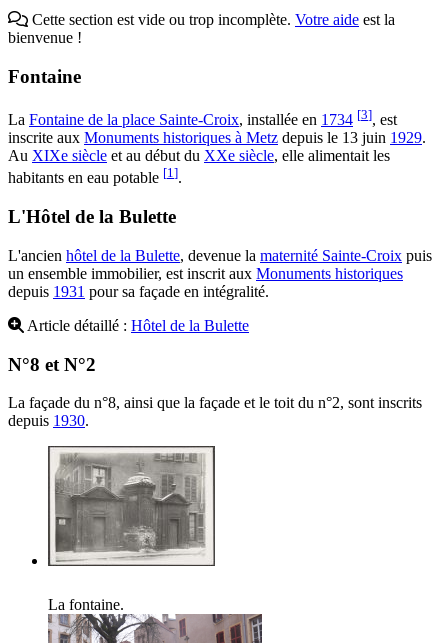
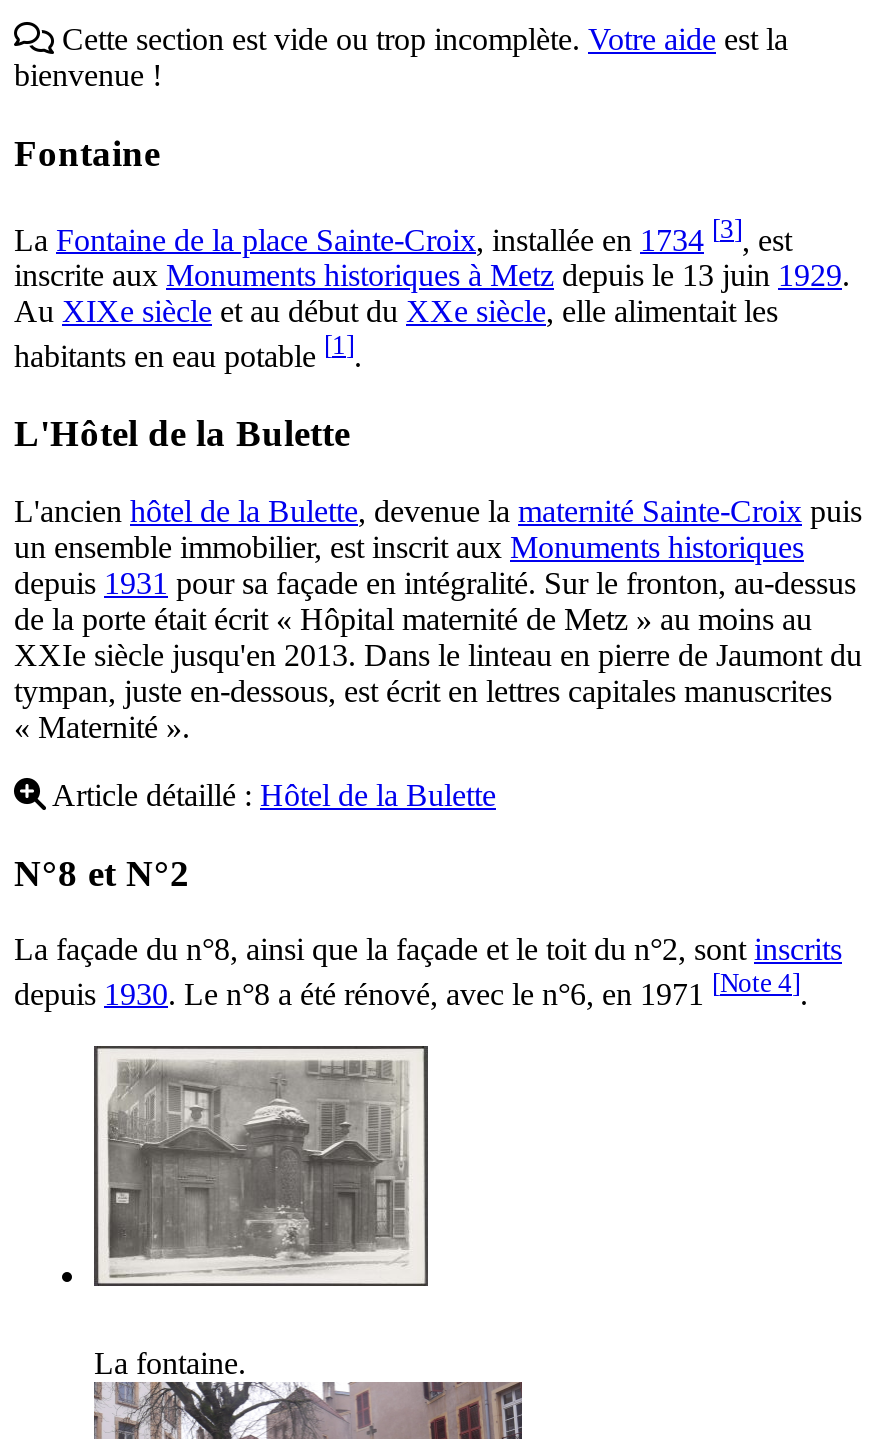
- depuis 1931 pour sa façade en intégralité.
+ depuis 1931 pour sa façade en intégralité. Sur le fronton, au-dessus
+ de la porte était écrit « Hôpital maternité de Metz » au moins au
+ XXIe siècle jusqu'en 2013. Dans le linteau en pierre de Jaumont du
+ tympan, juste en-dessous, est écrit en lettres capitales manuscrites
+ « Maternité ».

- depuis 1930.
+ depuis 1930. Le n°8 a été rénové, avec le n°6, en 1971 [Note 4].
